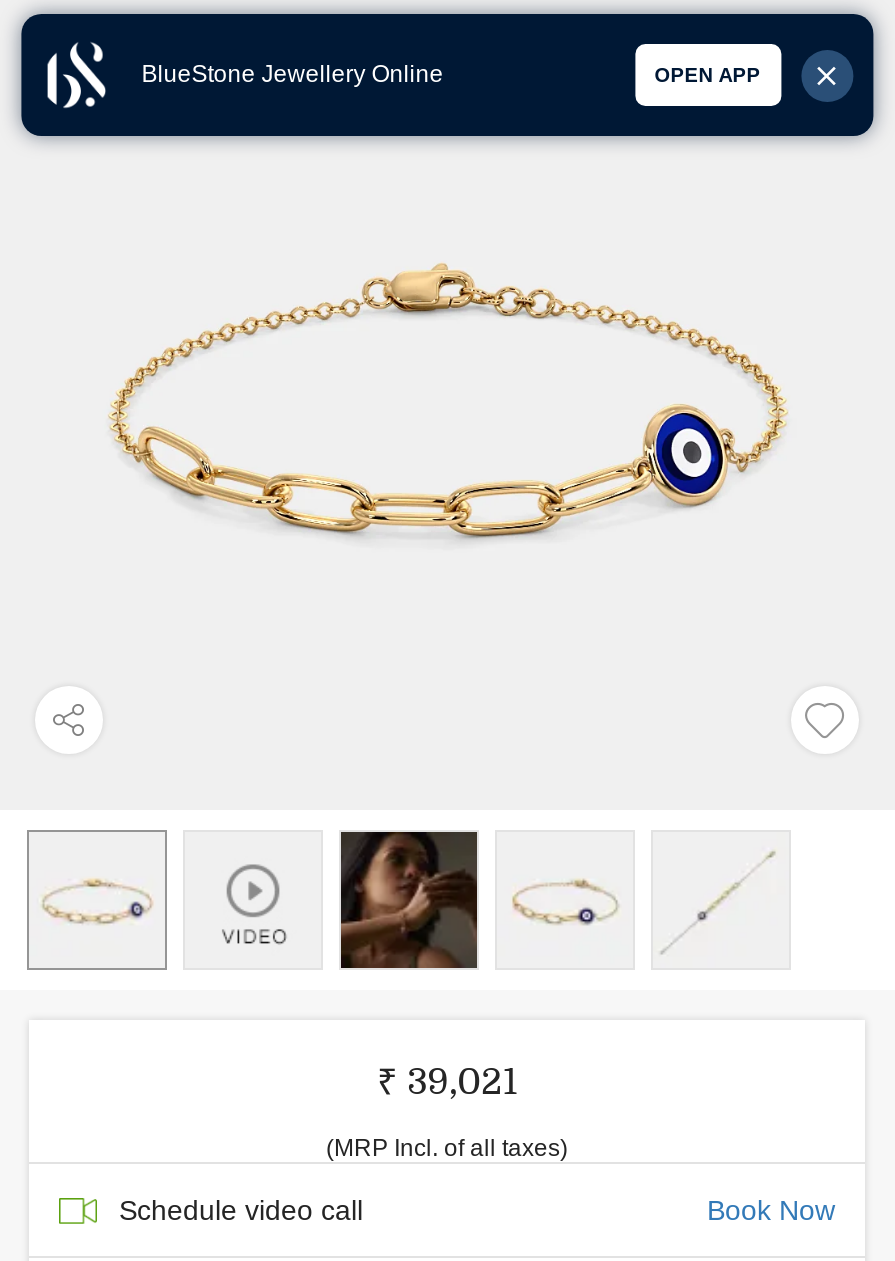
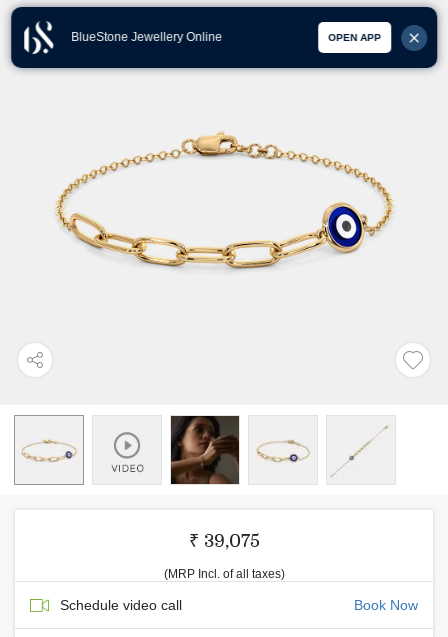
- ₹ 39,021
+ ₹ 39,075
